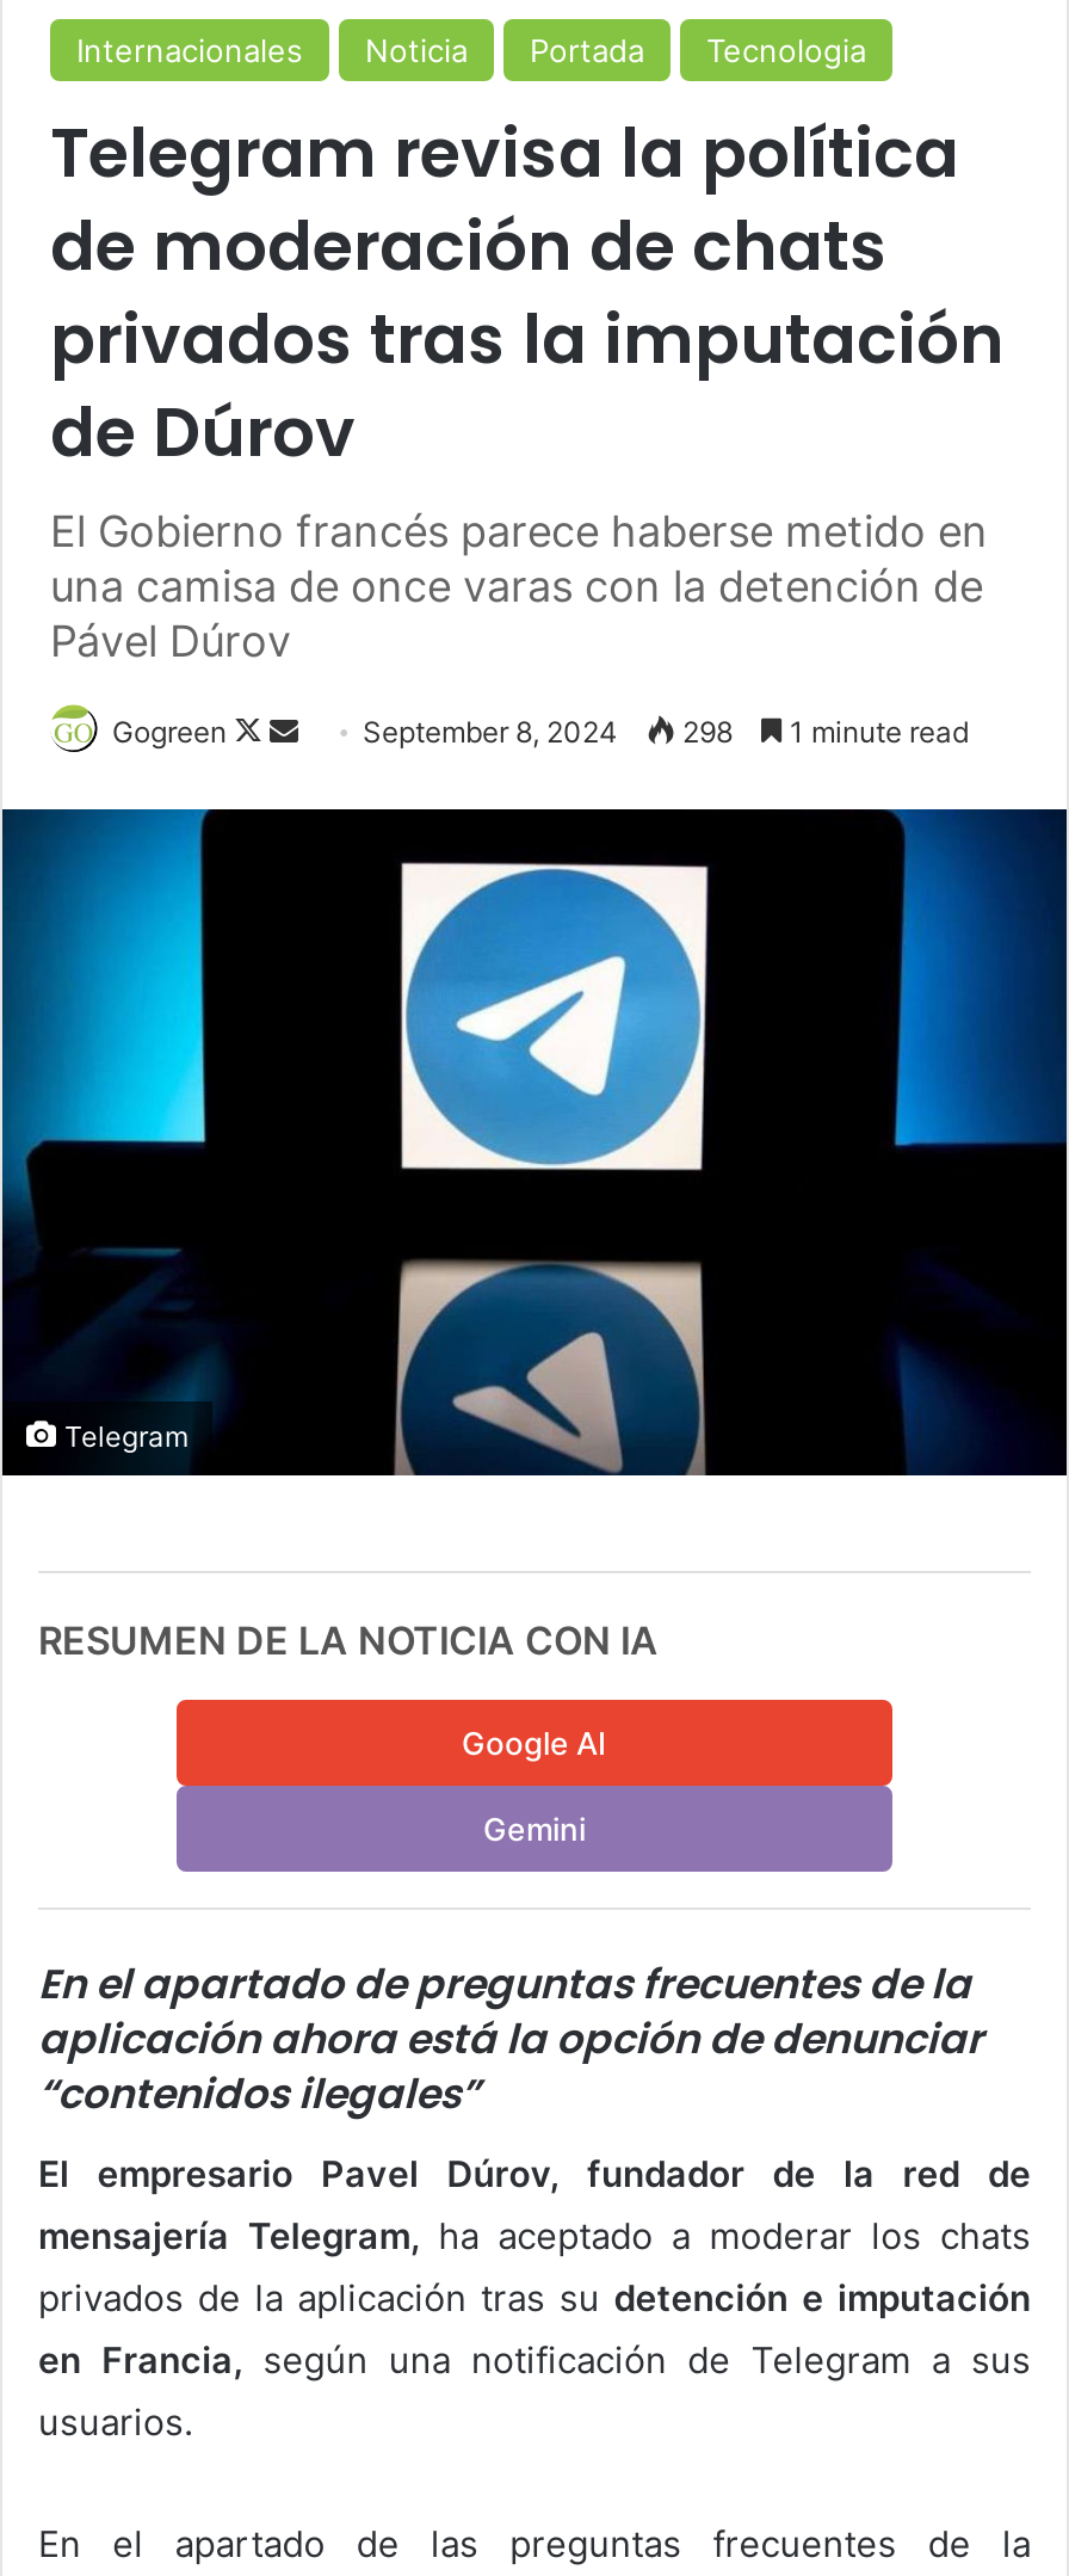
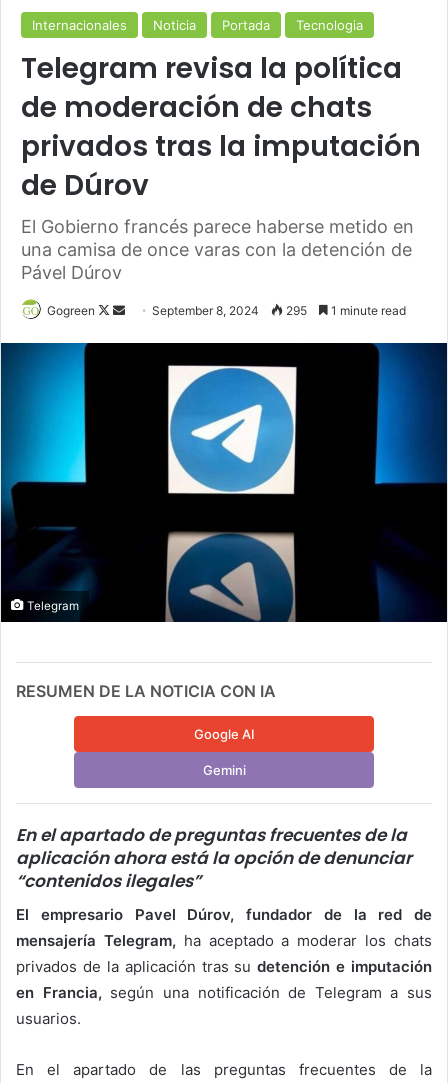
- 298
+ 295
